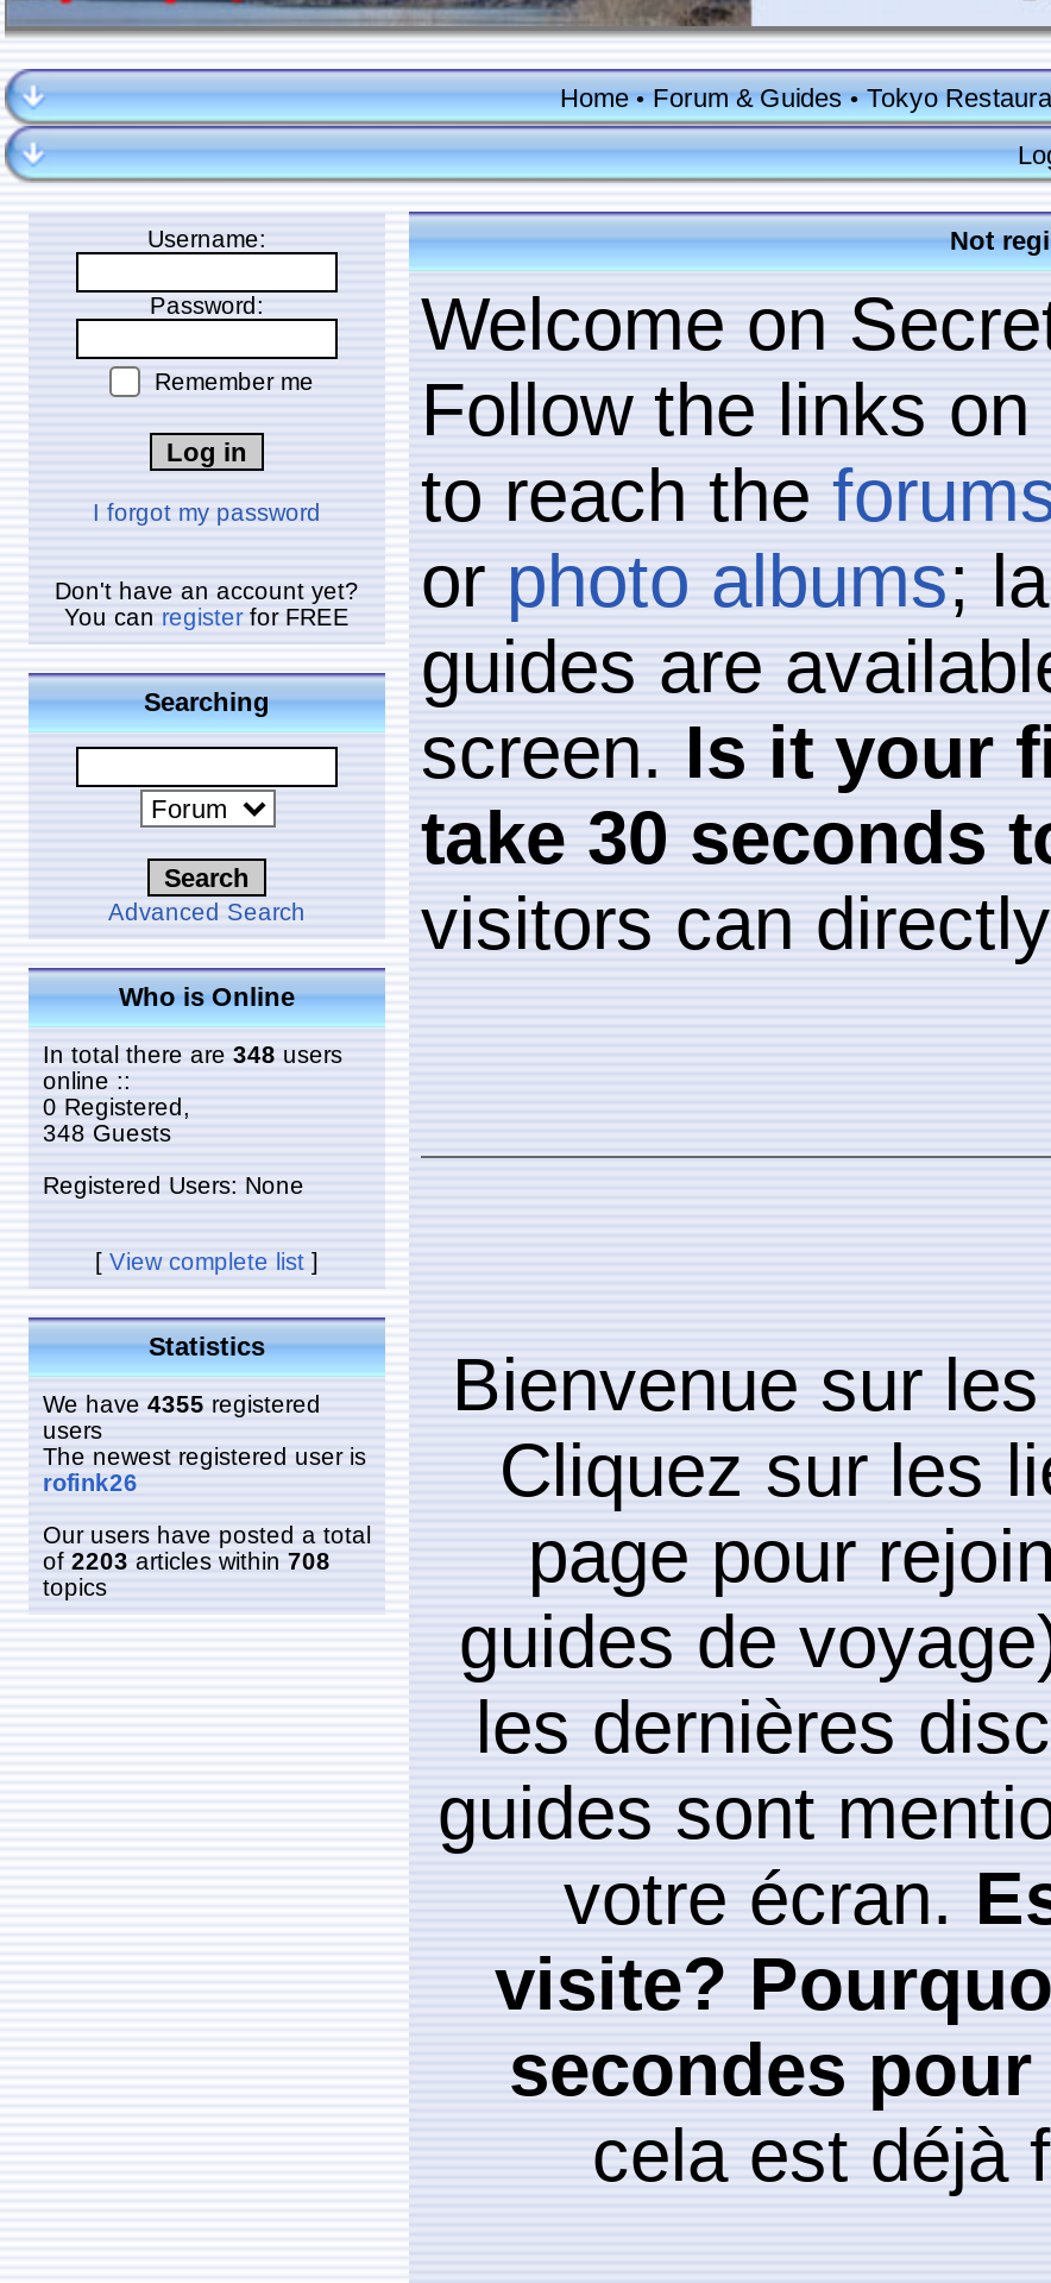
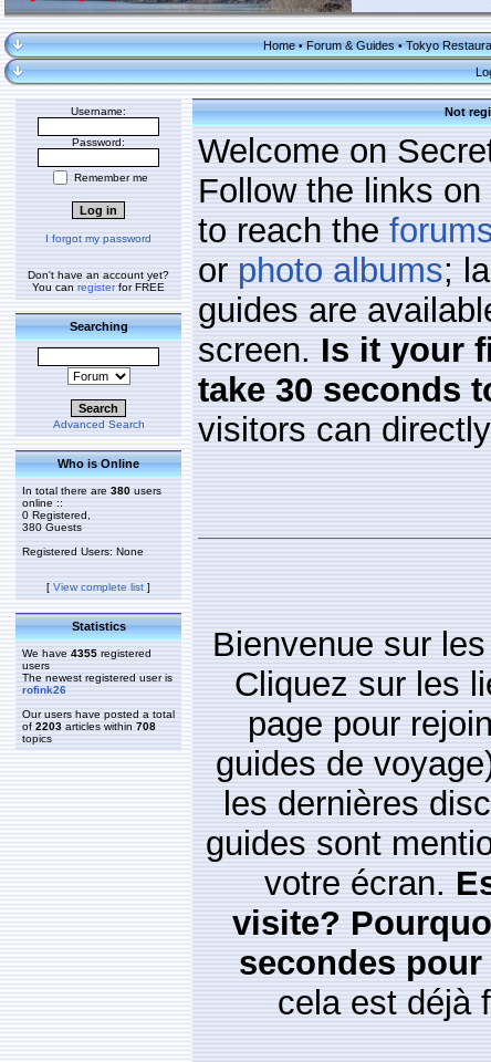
- In total there are 348 users
+ In total there are 380 users

- 348 Guests
+ 380 Guests
